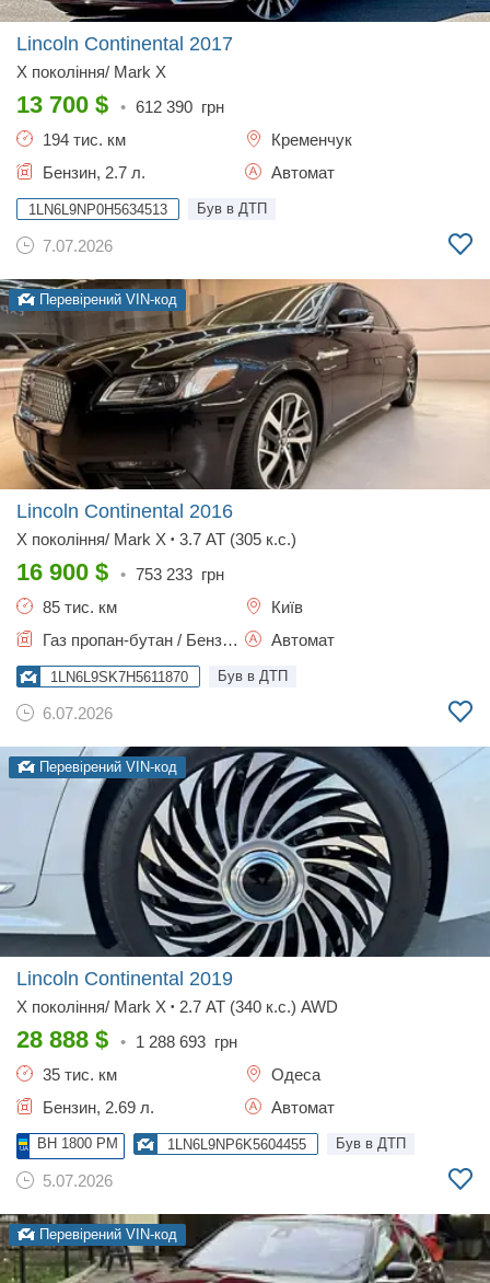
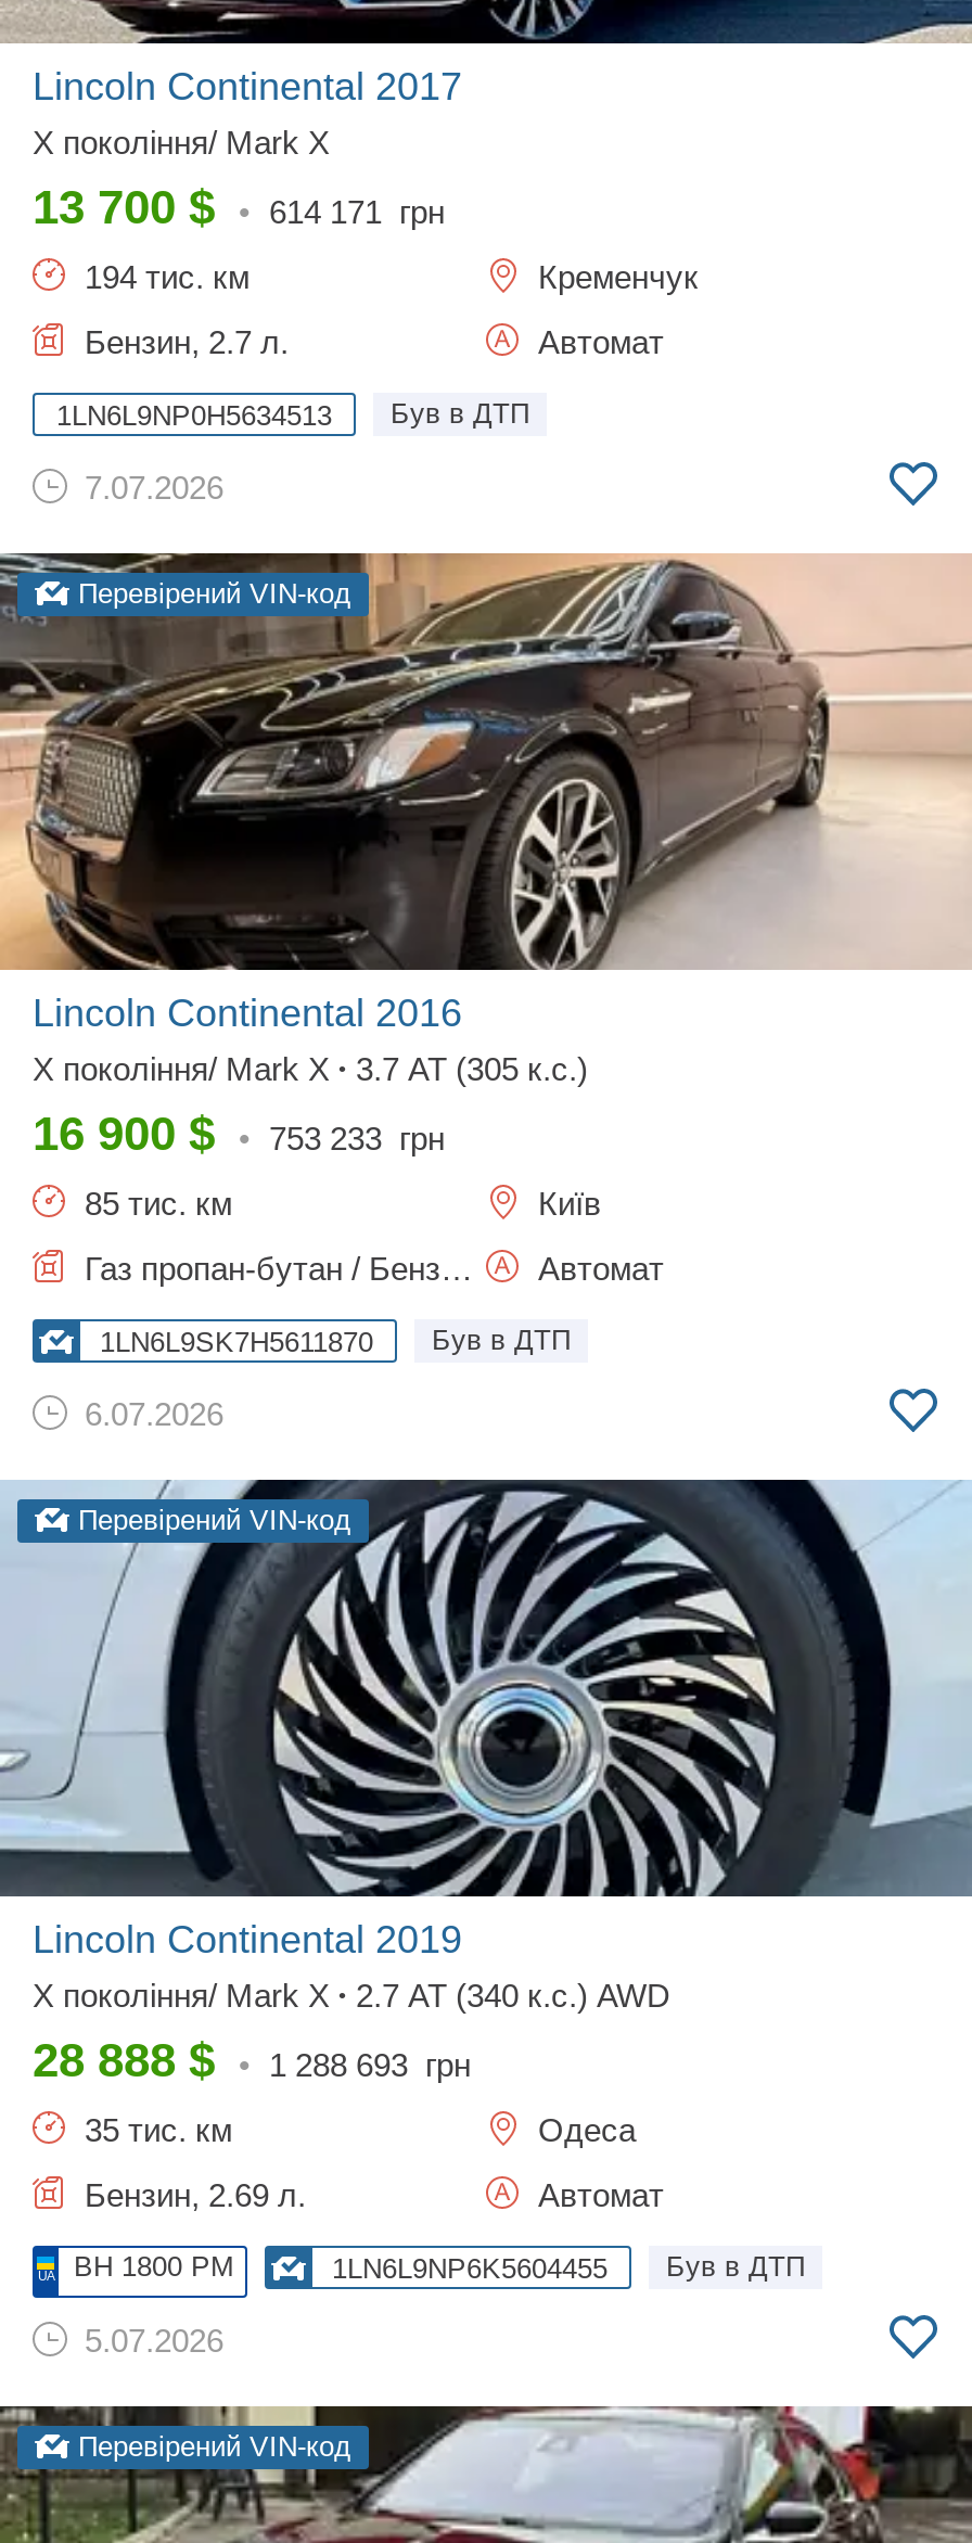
- 13 700 $ • 612 390 грн
+ 13 700 $ • 614 171 грн
